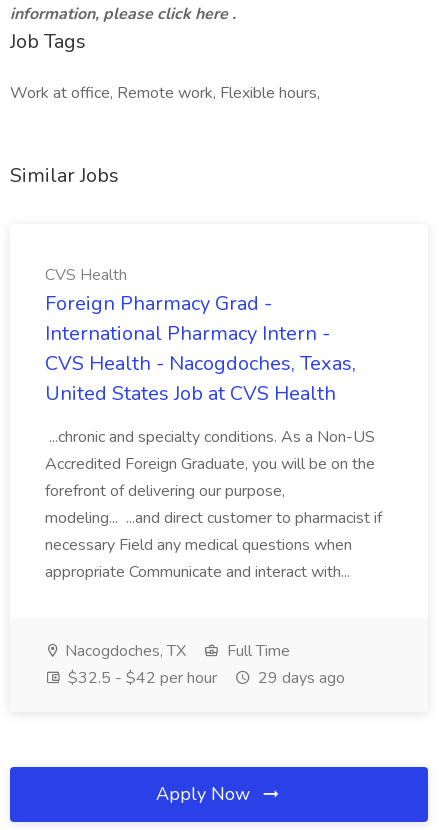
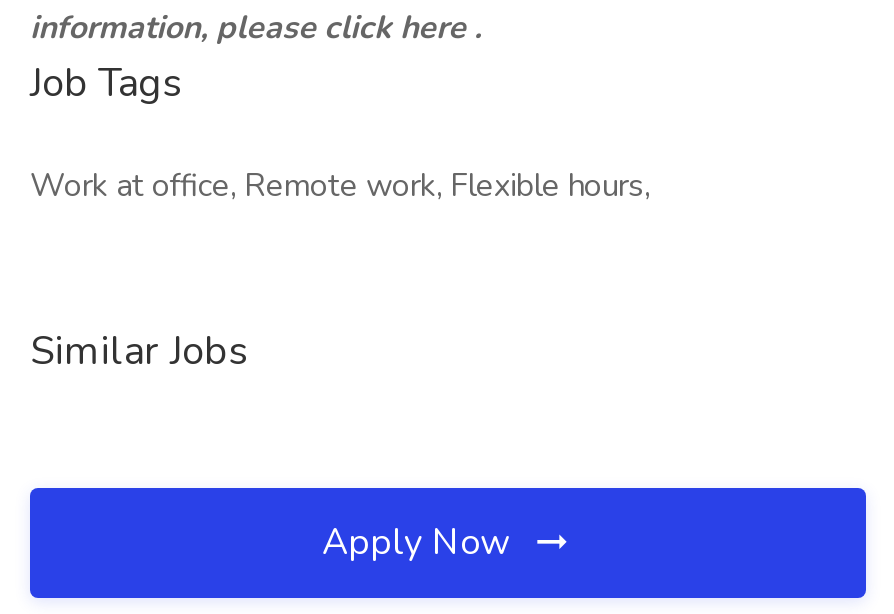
- CVS Health
- Foreign Pharmacy Grad -
- International Pharmacy Intern -
- CVS Health - Nacogdoches, Texas,
- United States Job at CVS Health
- ...chronic and specialty conditions. As a Non-US
- Accredited Foreign Graduate, you will be on the
- forefront of delivering our purpose,
- modeling... ...and direct customer to pharmacist if
- necessary Field any medical questions when
- appropriate Communicate and interact with...

- Nacogdoches, TX
- Full Time
- $32.5 - $42 per hour
- 29 days ago
